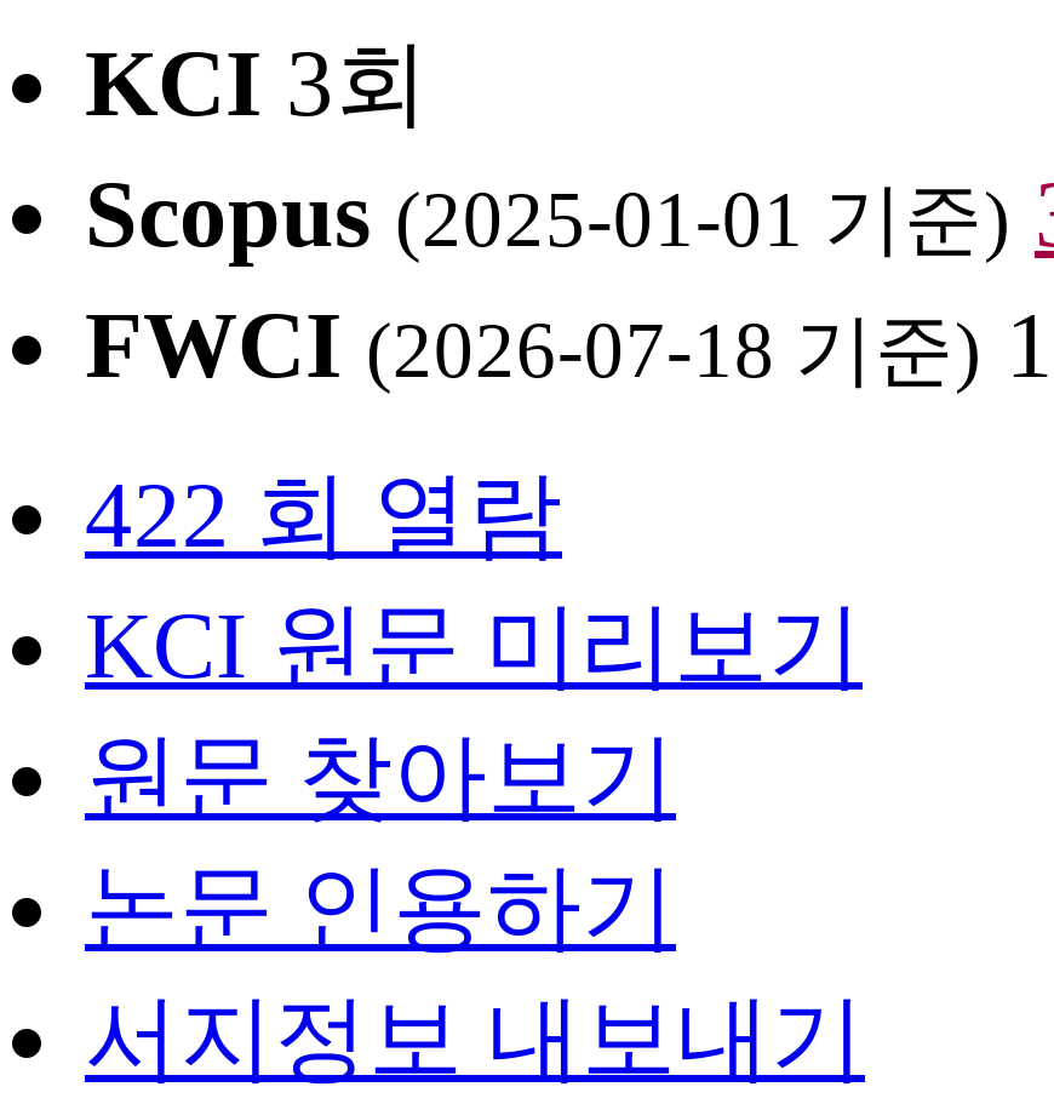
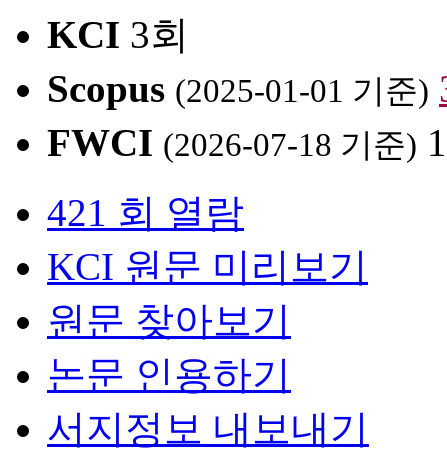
- 422 회 열람
+ 421 회 열람
